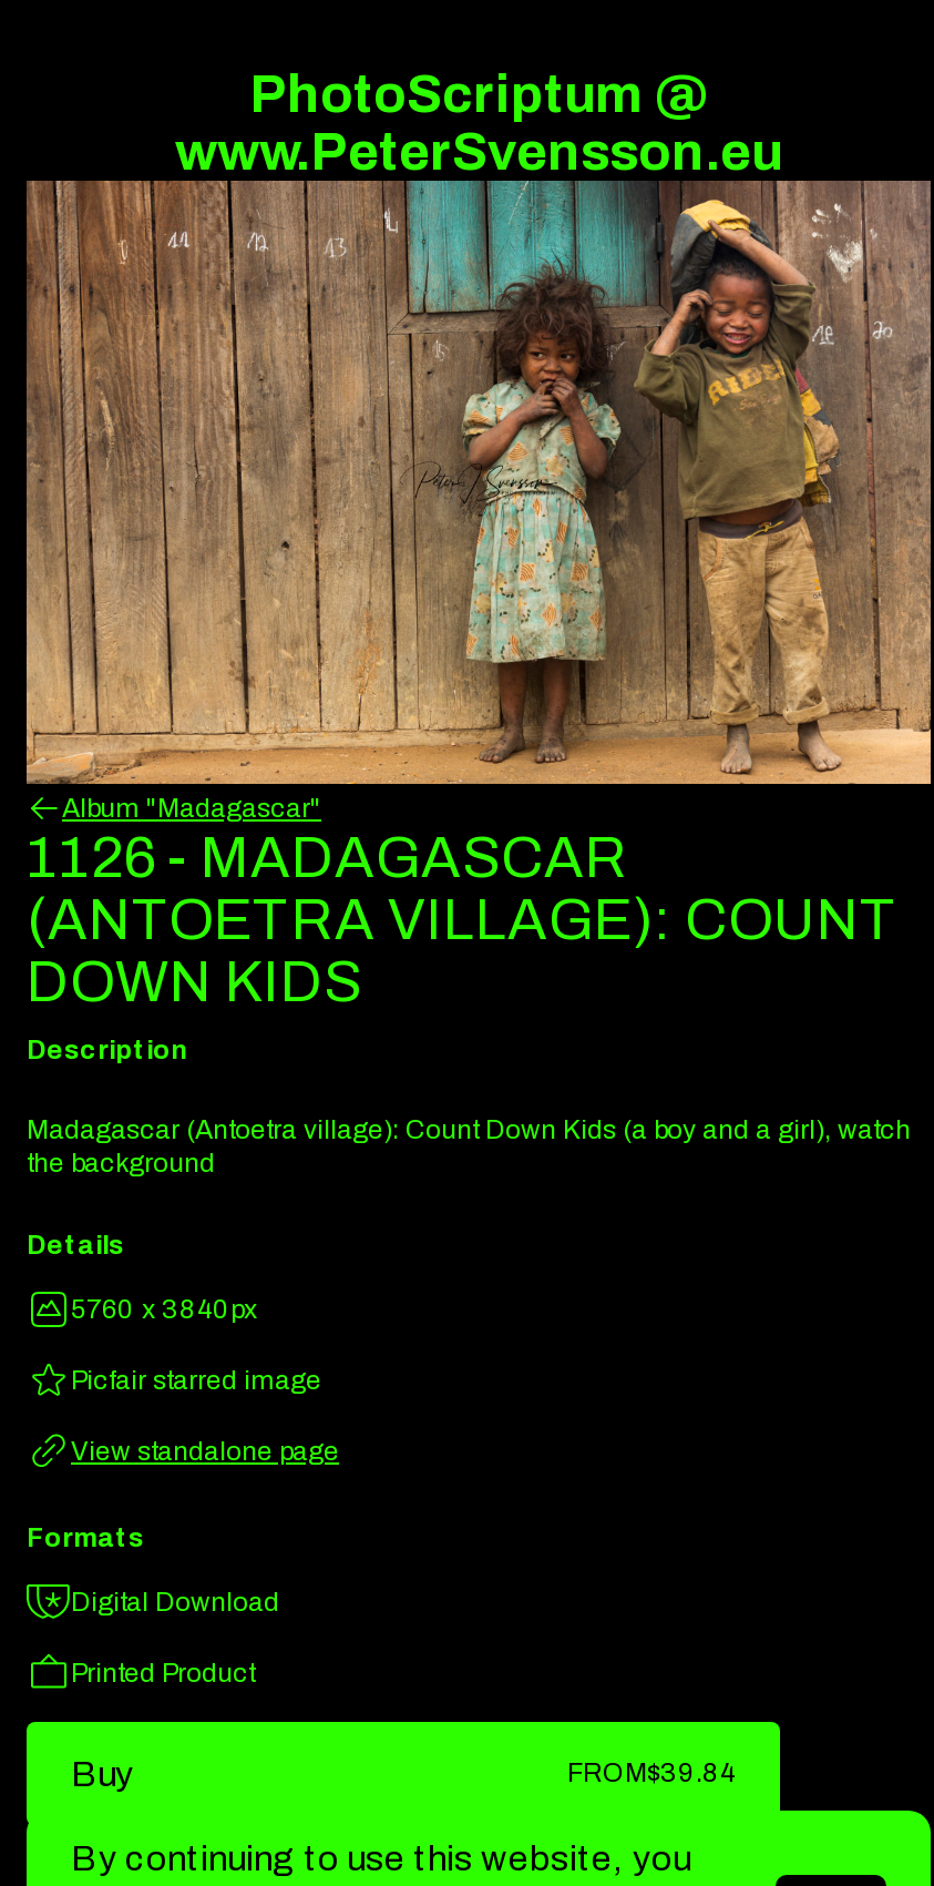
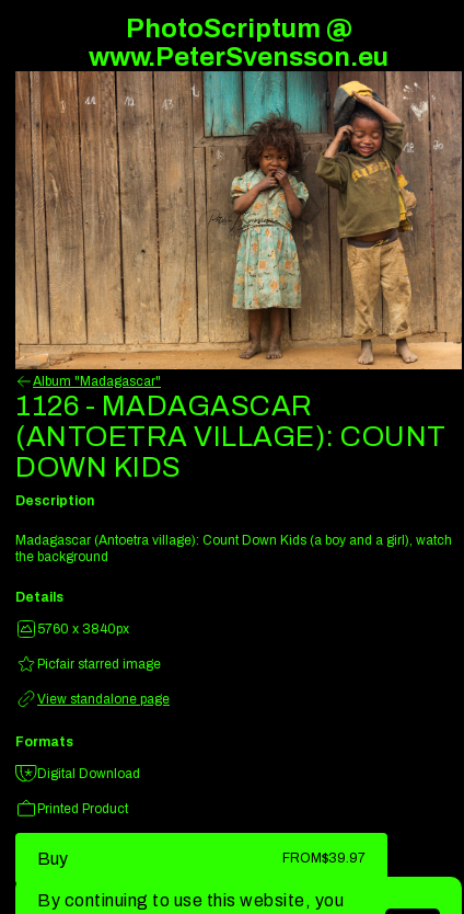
- FROM$39.84
+ FROM$39.97
